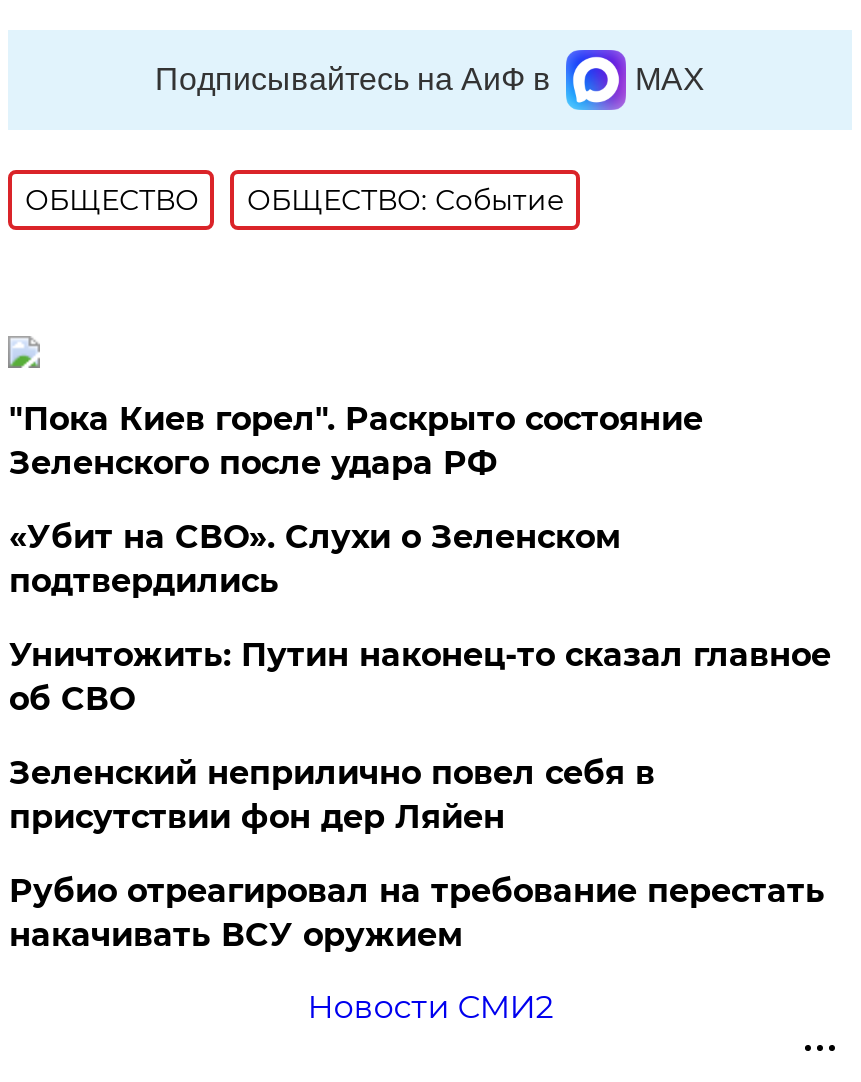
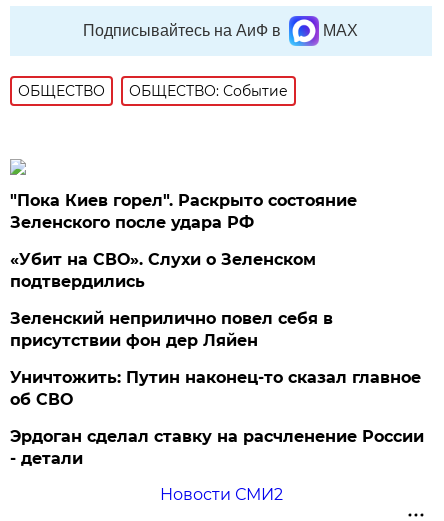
moved down: Уничтожить: Путин наконец-то сказал главное | об СВО

moved up: Зеленский неприлично повел cебя в | присутствии фон дер Ляйен

- Рубио отреагировал на требование перестать
- накачивать ВСУ оружием
+ Эрдоган сделал ставку на расчленение России
+ - детали
